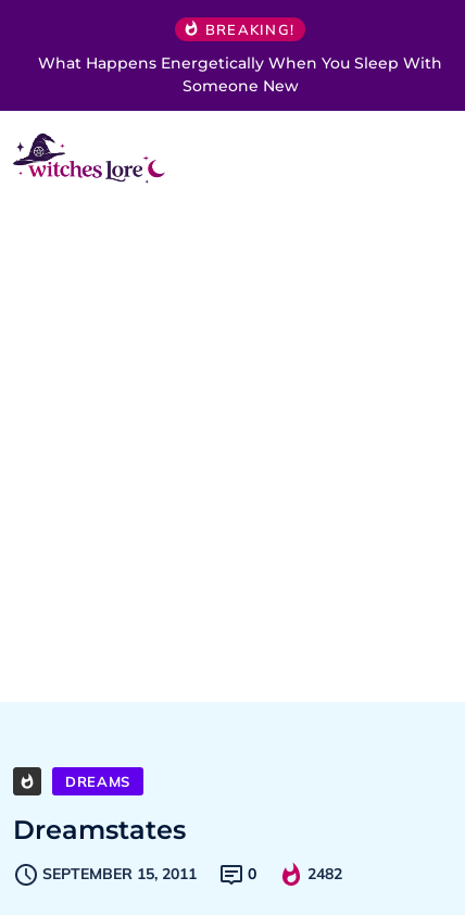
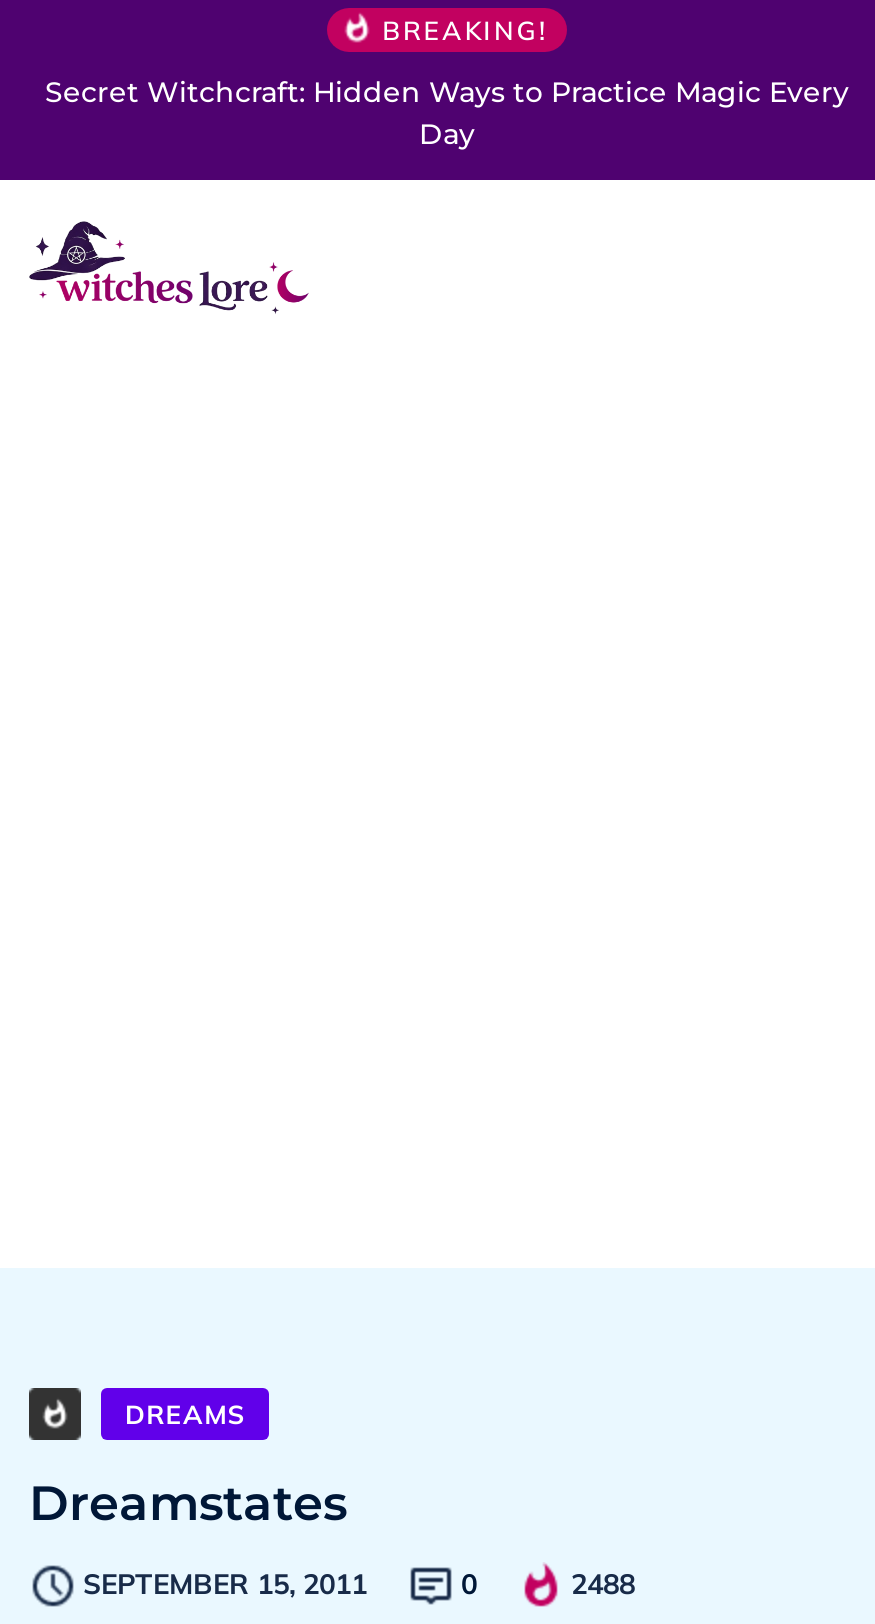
- What Happens Energetically When You Sleep With
- Someone New
+ Secret Witchcraft: Hidden Ways to Practice Magic Every
+ Day

- 2482
+ 2488
